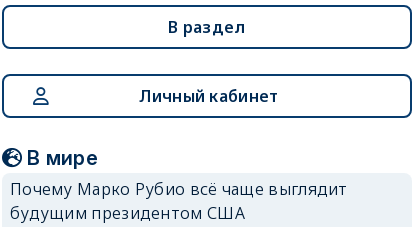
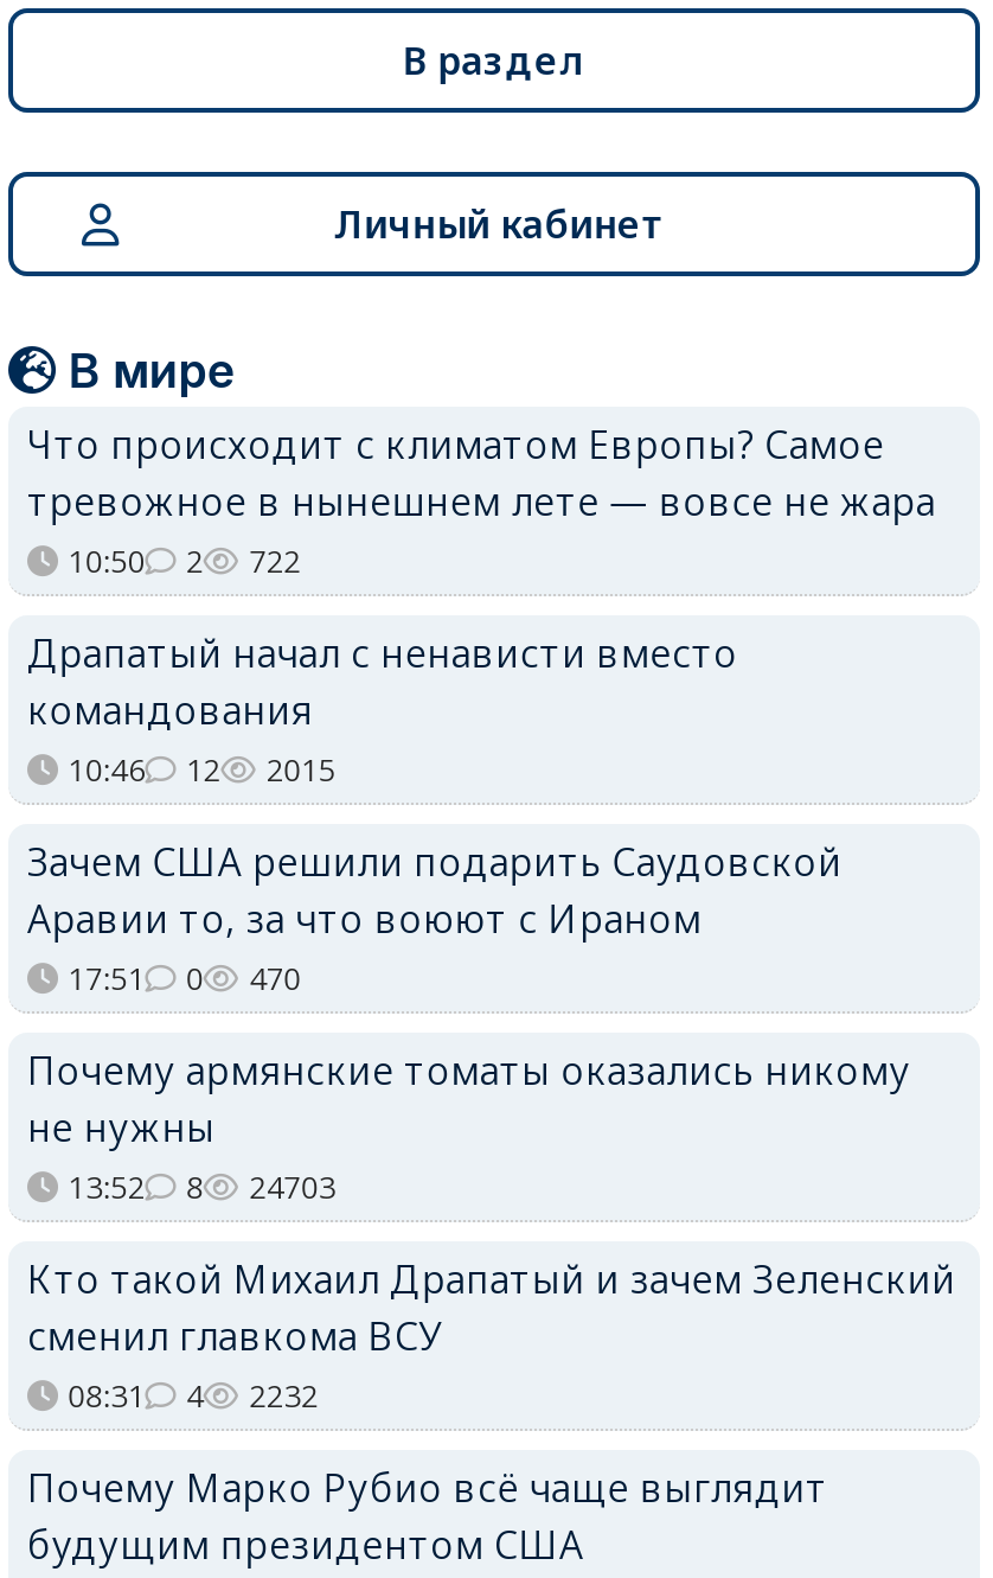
+ Что происходит с климатом Европы? Самое
+ тревожное в нынешнем лете — вовсе не жара
+ 10:50
+ 2
+ 722
+ Драпатый начал с ненависти вместо
+ командования
+ 10:46
+ 12
+ 2015
+ Зачем США решили подарить Саудовской
+ Аравии то, за что воюют с Ираном
+ 17:51
+ 0
+ 470
+ Почему армянские томаты оказались никому
+ не нужны
+ 13:52
+ 8
+ 24703
+ Кто такой Михаил Драпатый и зачем Зеленский
+ сменил главкома ВСУ
+ 08:31
+ 4
+ 2232
